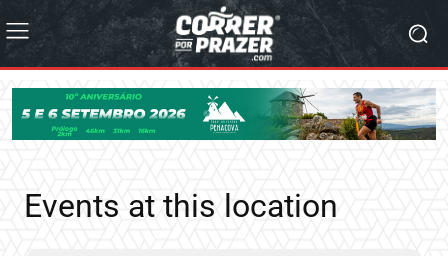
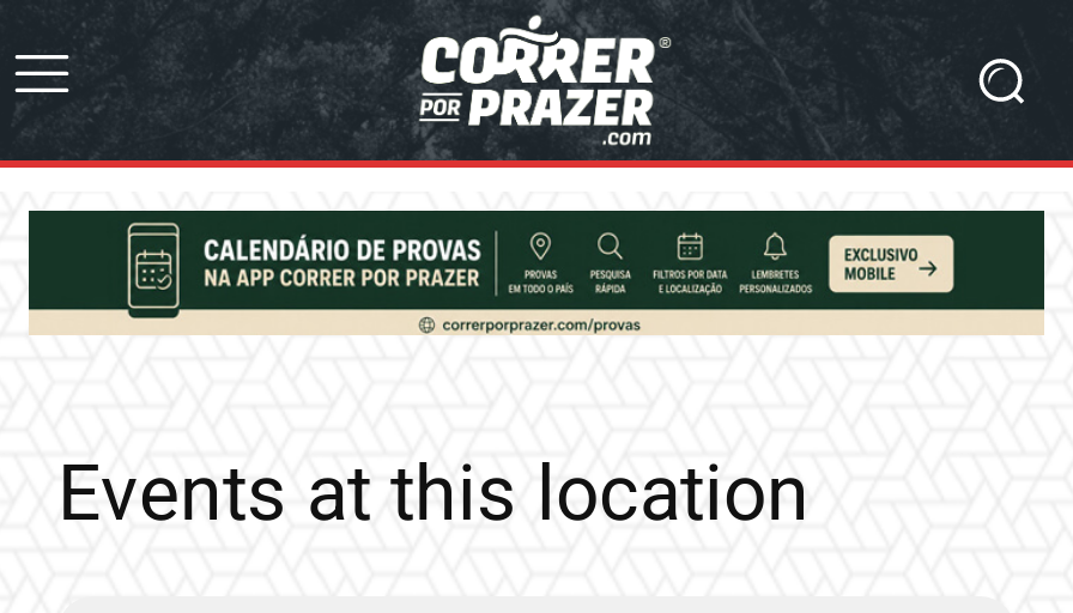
- [image]
+ [image]
